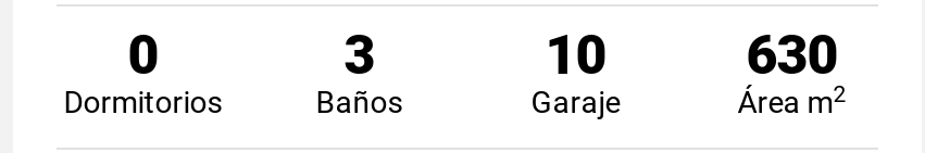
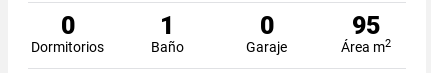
- 3
- Baños
+ 1
+ Baño

- 10
+ 0

- 630
+ 95
